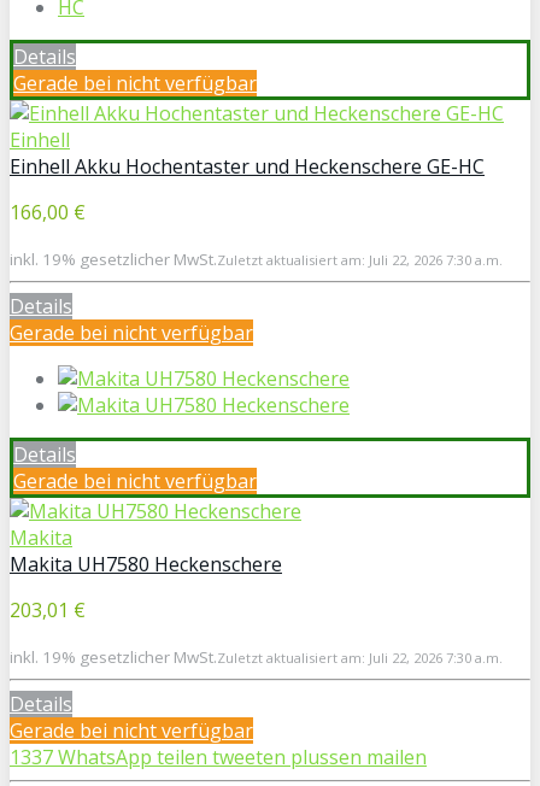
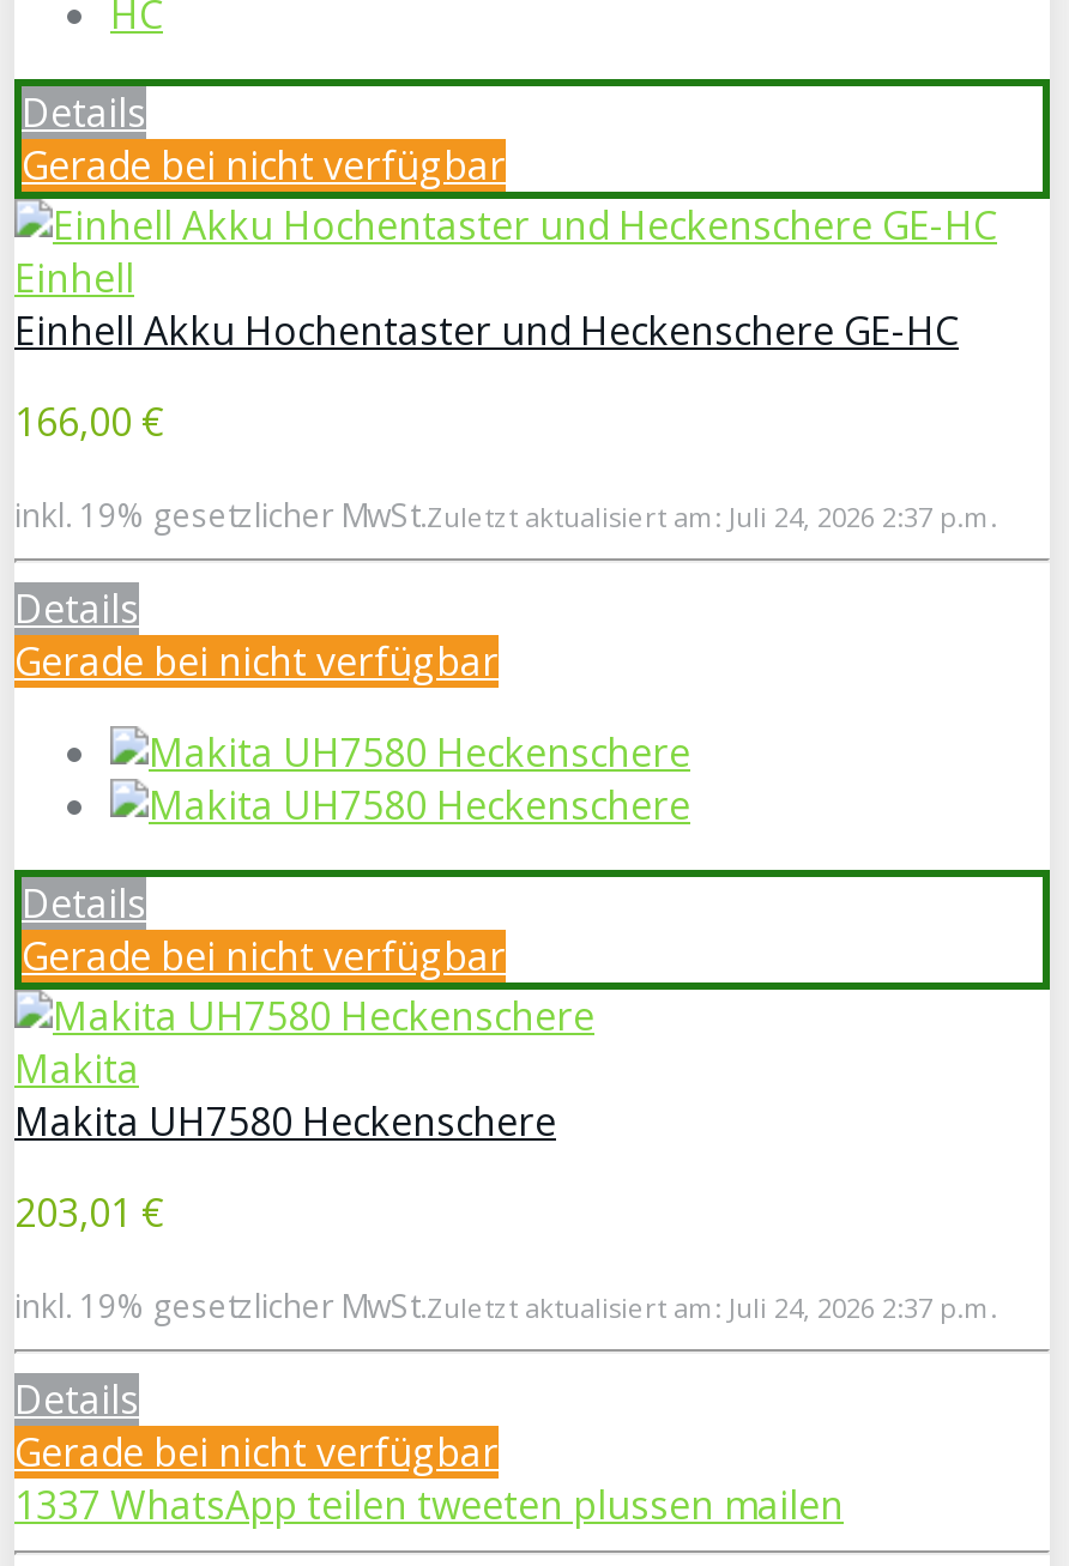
- inkl. 19% gesetzlicher MwSt.Zuletzt aktualisiert am: Juli 22, 2026 7:30 a.m.
+ inkl. 19% gesetzlicher MwSt.Zuletzt aktualisiert am: Juli 24, 2026 2:37 p.m.

- inkl. 19% gesetzlicher MwSt.Zuletzt aktualisiert am: Juli 22, 2026 7:30 a.m.
+ inkl. 19% gesetzlicher MwSt.Zuletzt aktualisiert am: Juli 24, 2026 2:37 p.m.
